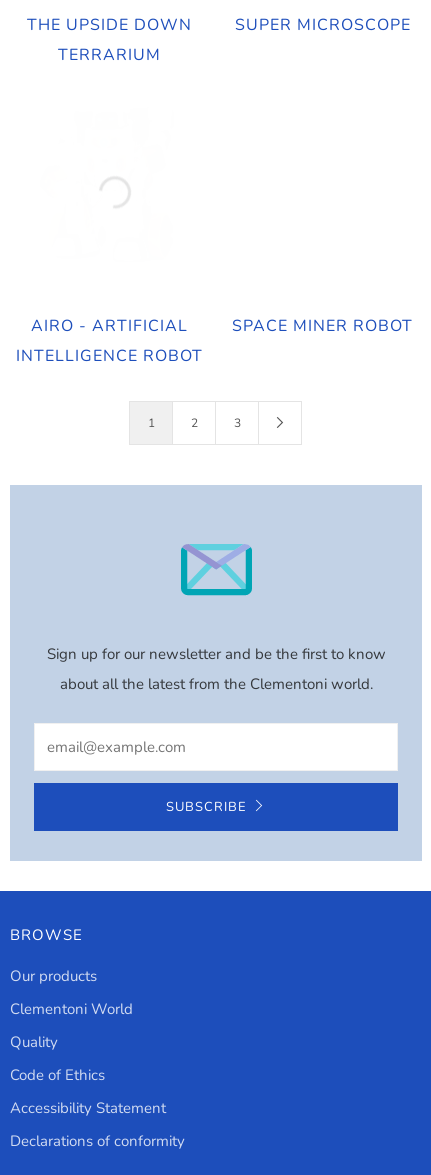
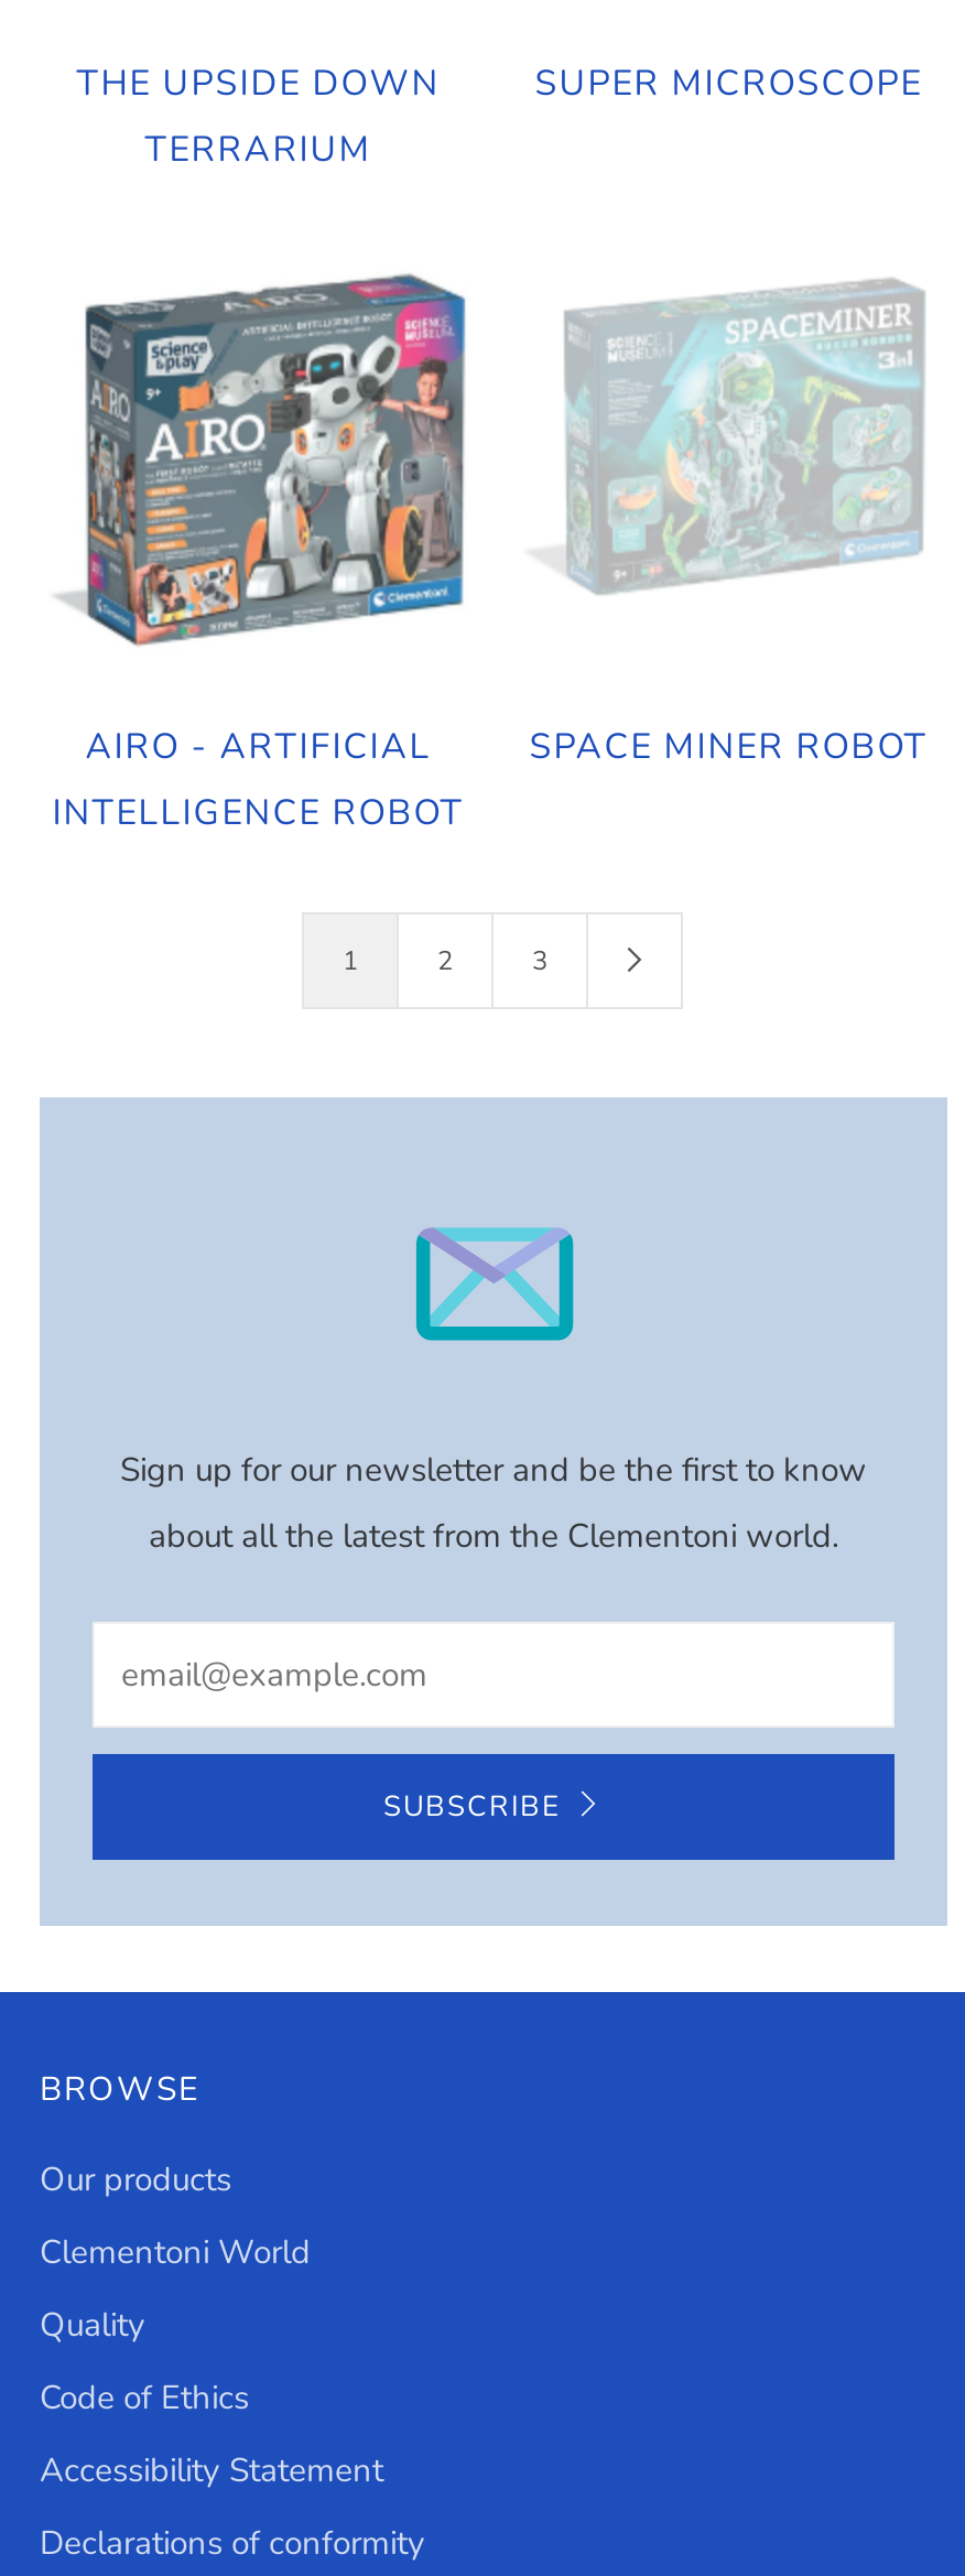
+ [image]

+ [image]
